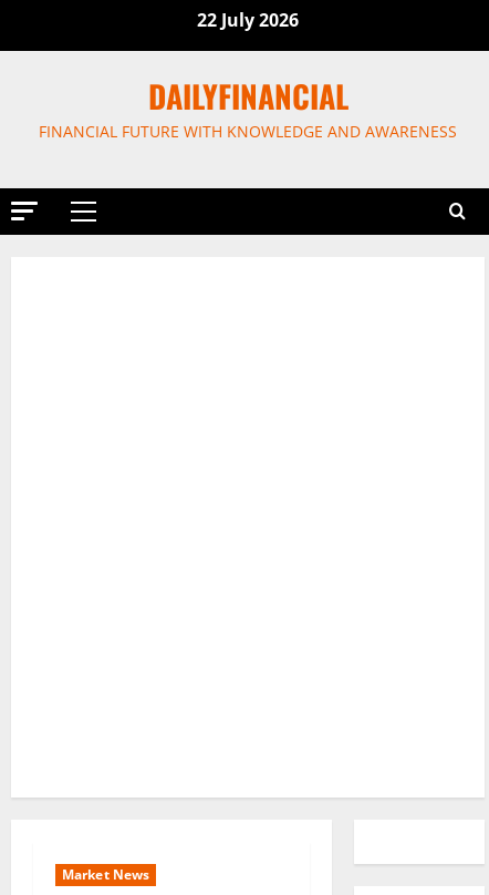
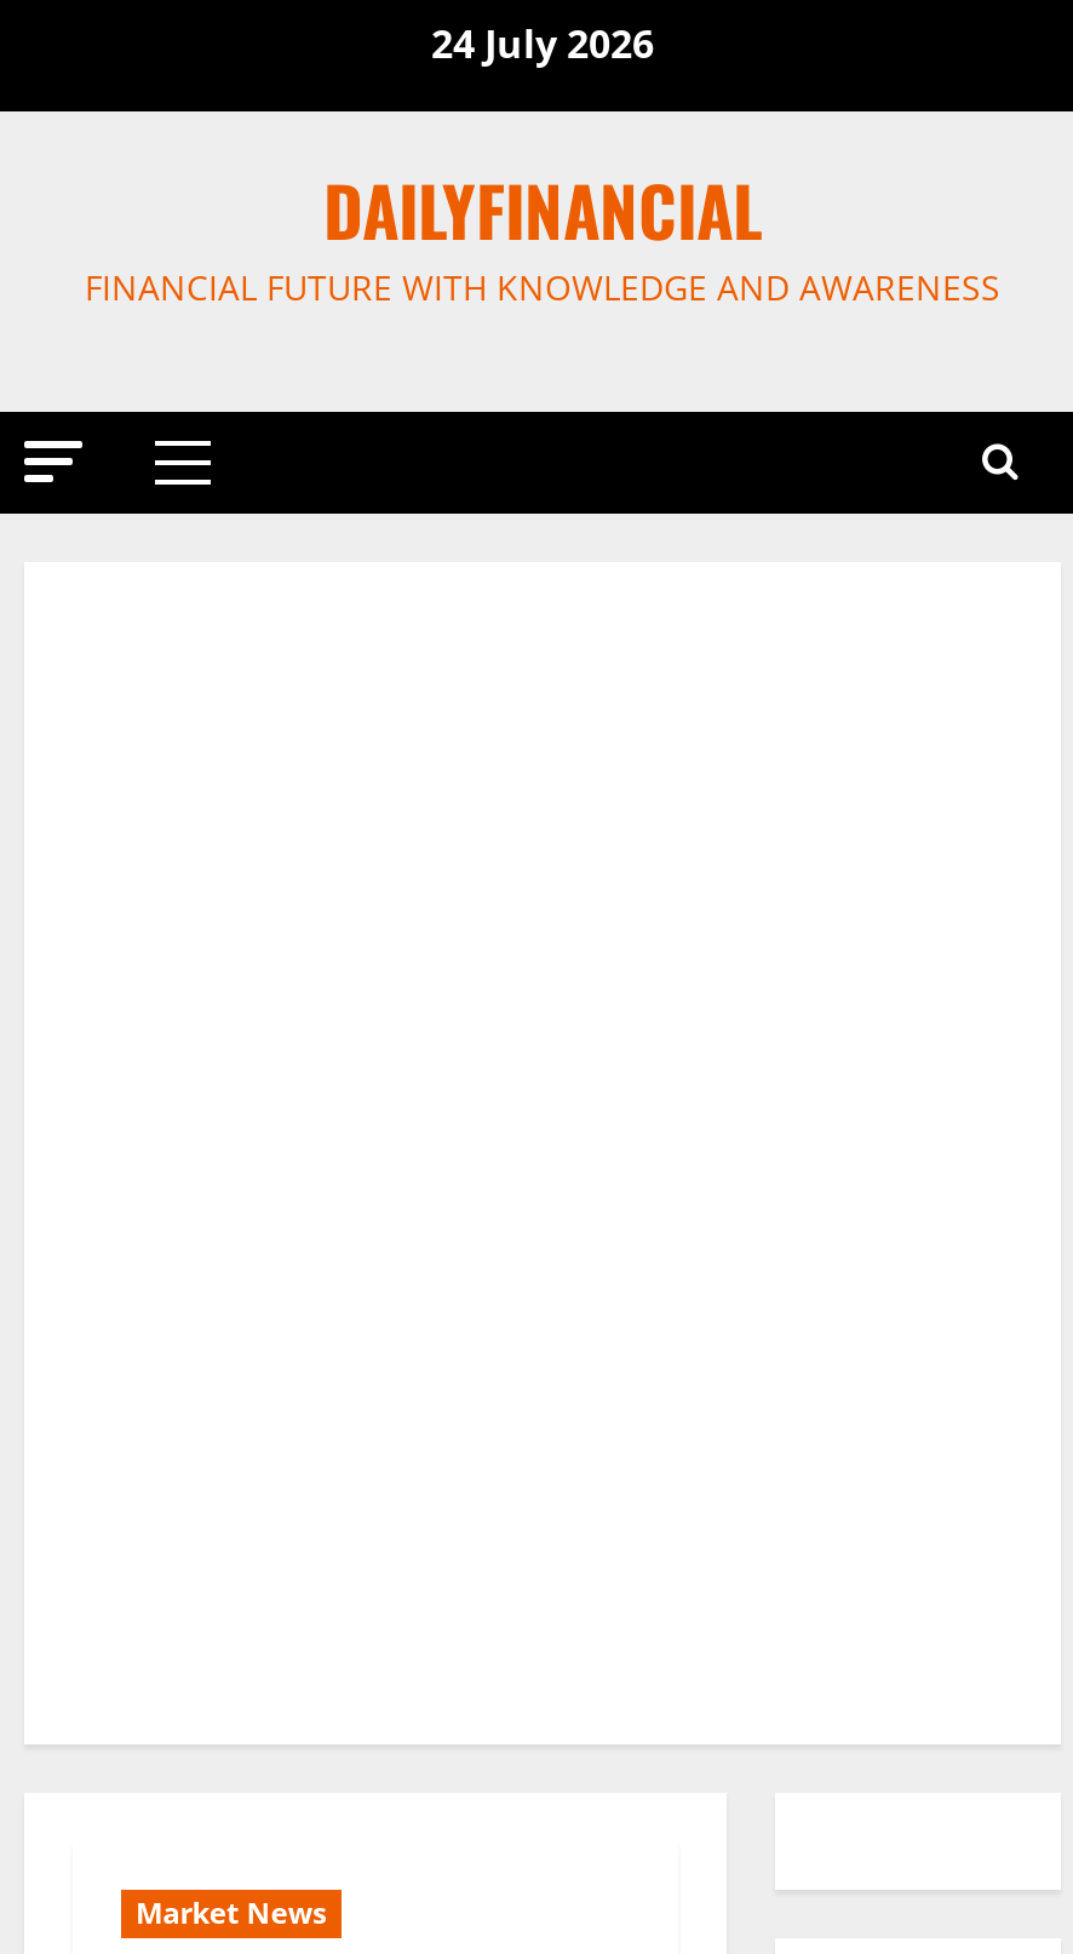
- 22 July 2026
+ 24 July 2026
